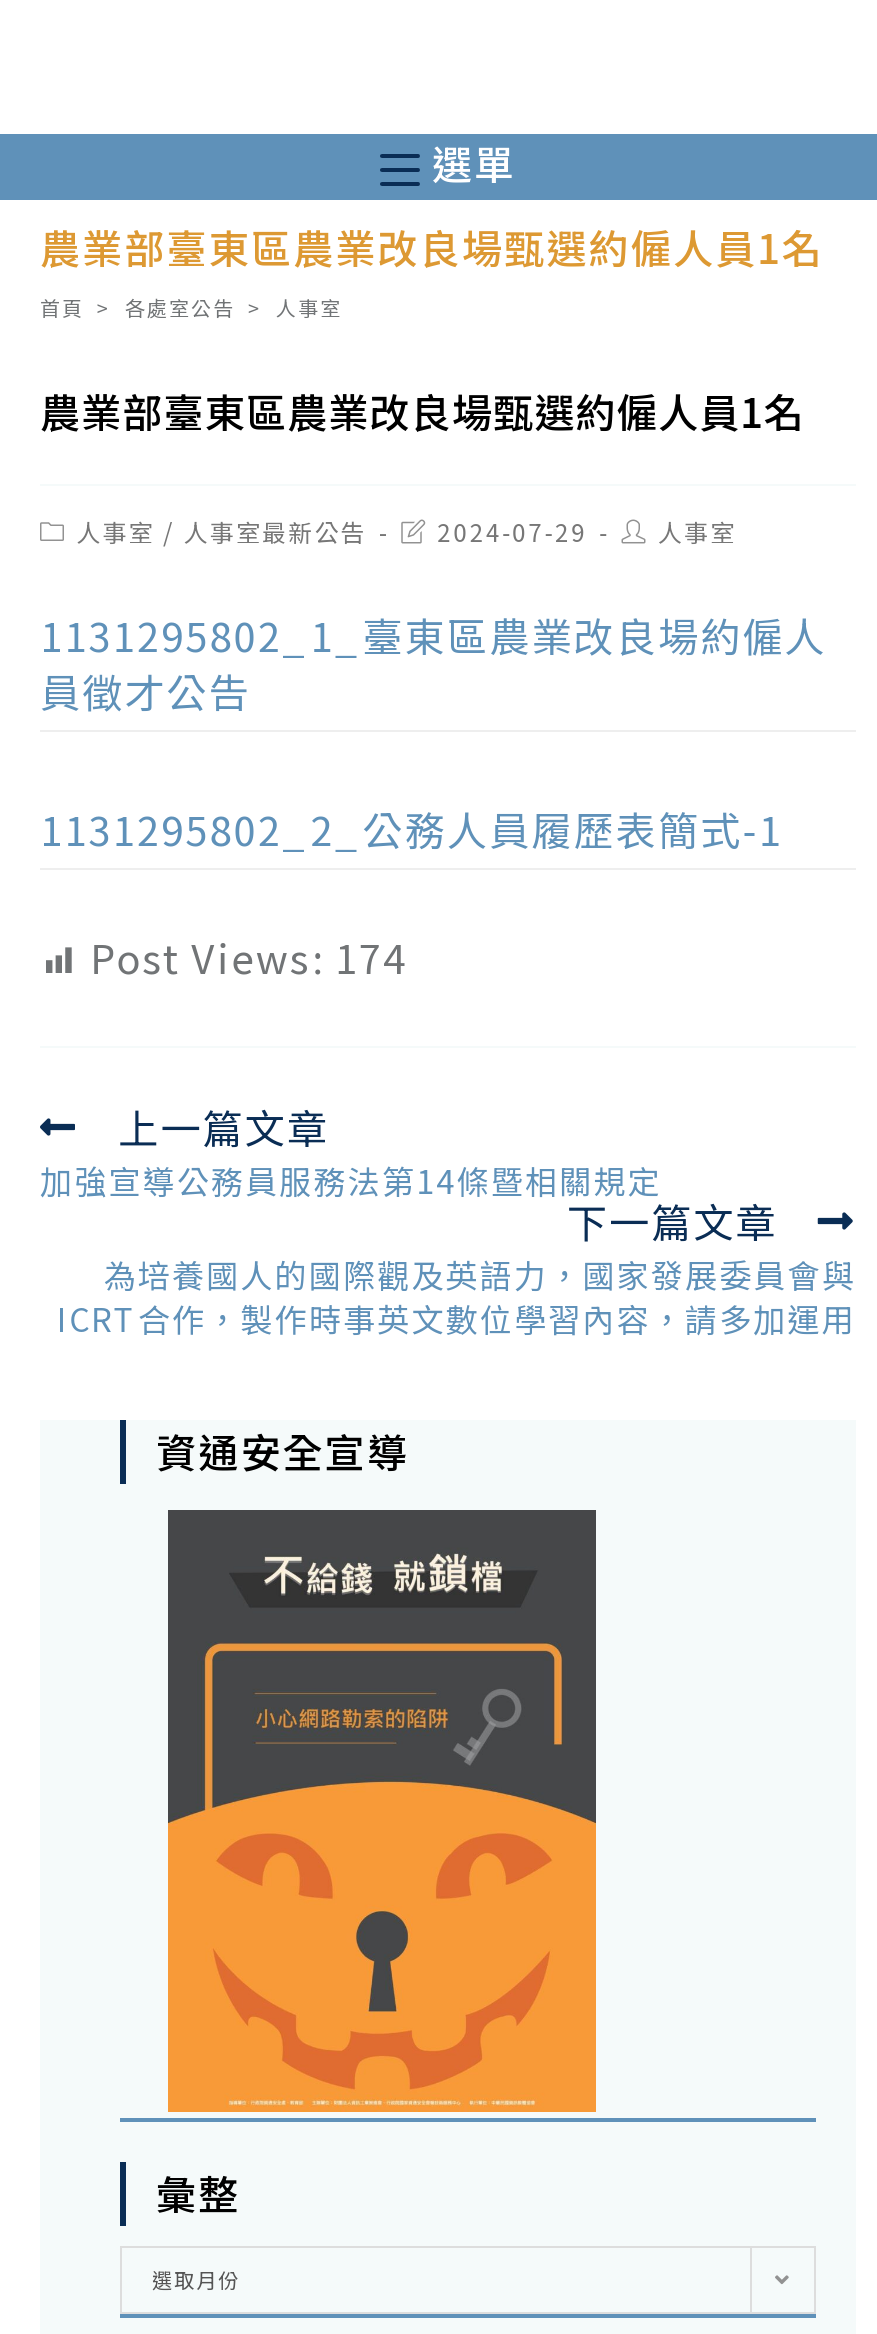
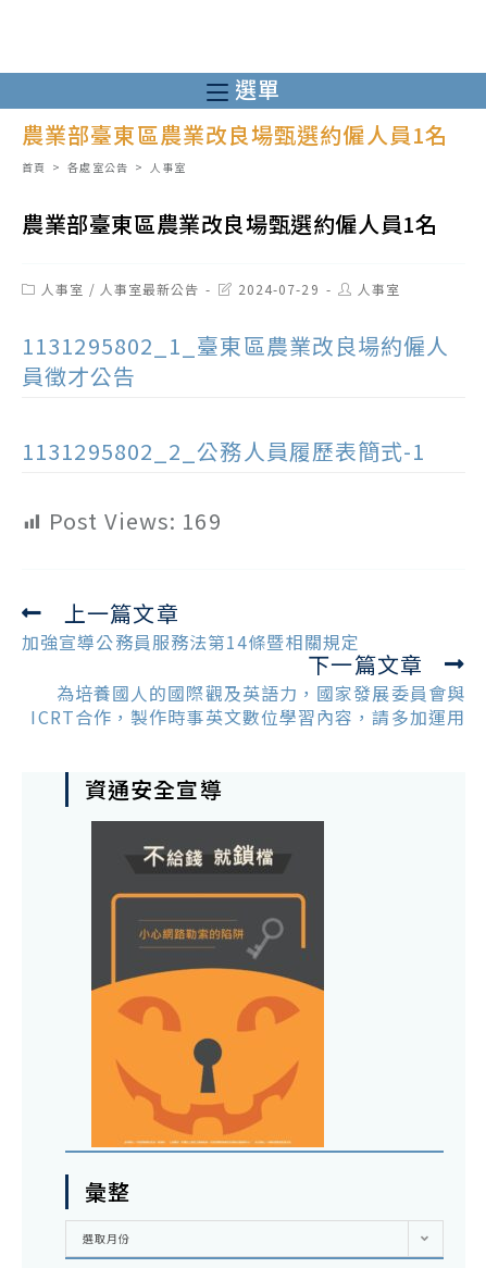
- Post Views: 174
+ Post Views: 169
